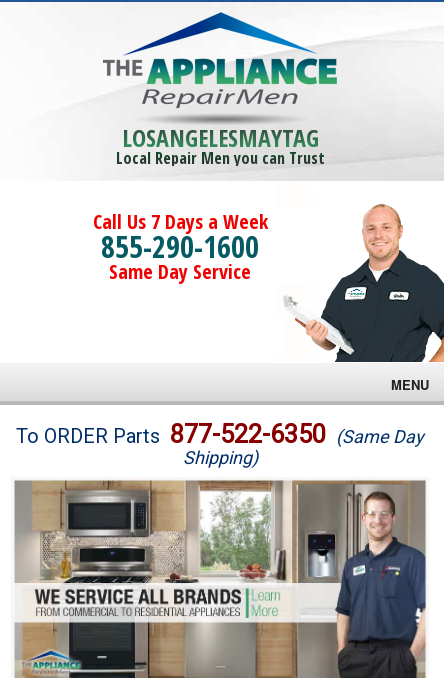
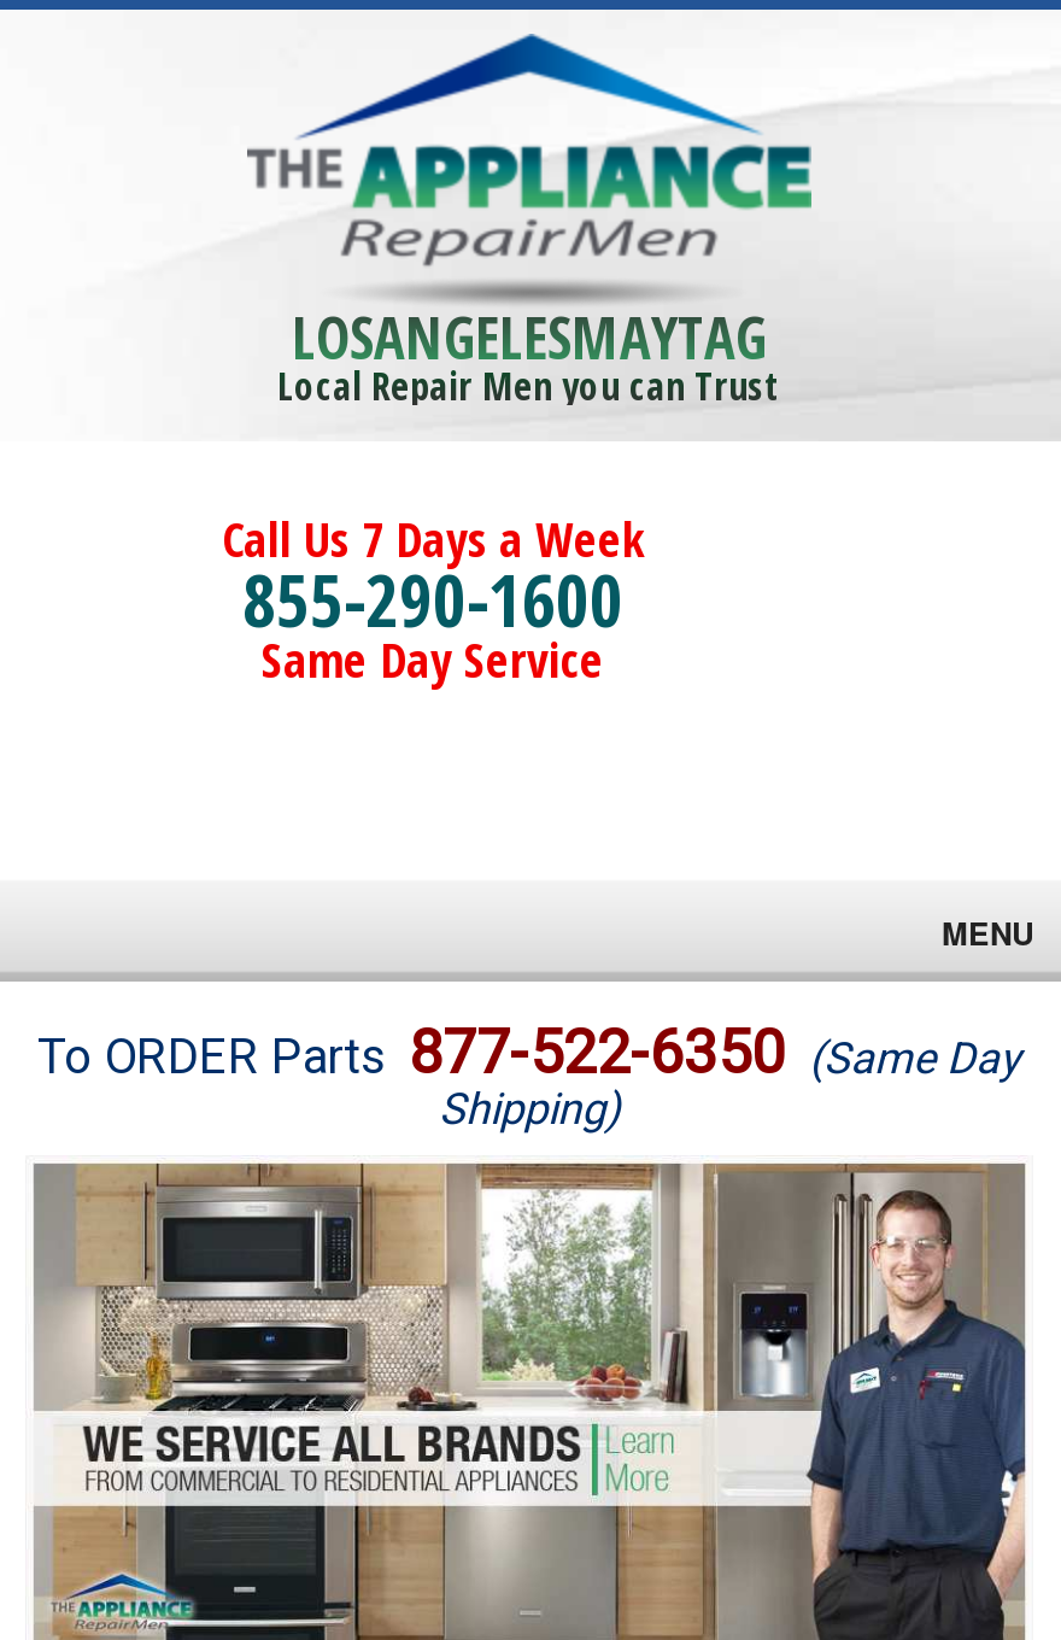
- [image]
